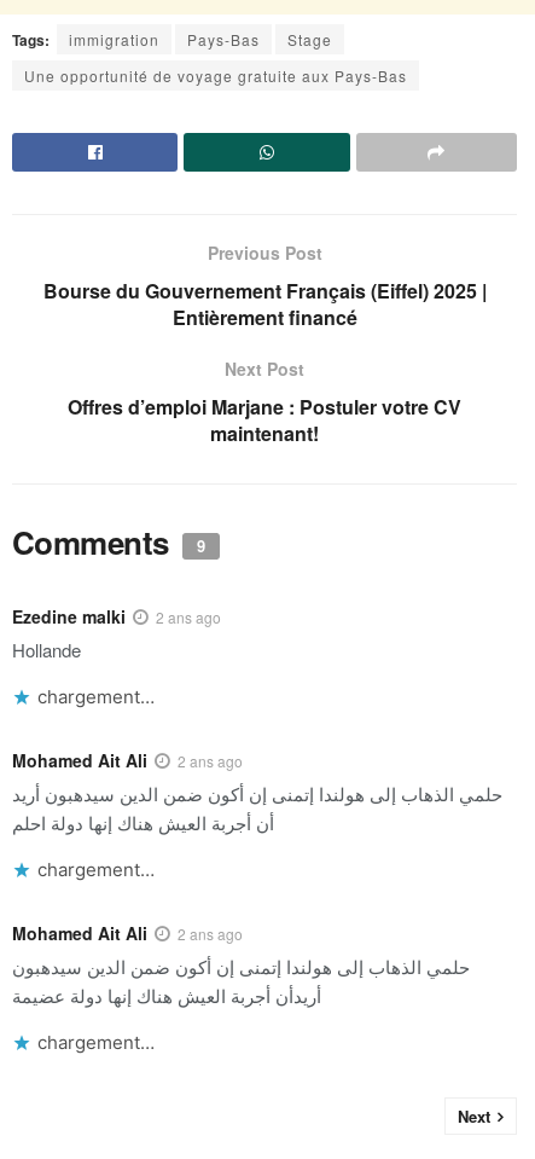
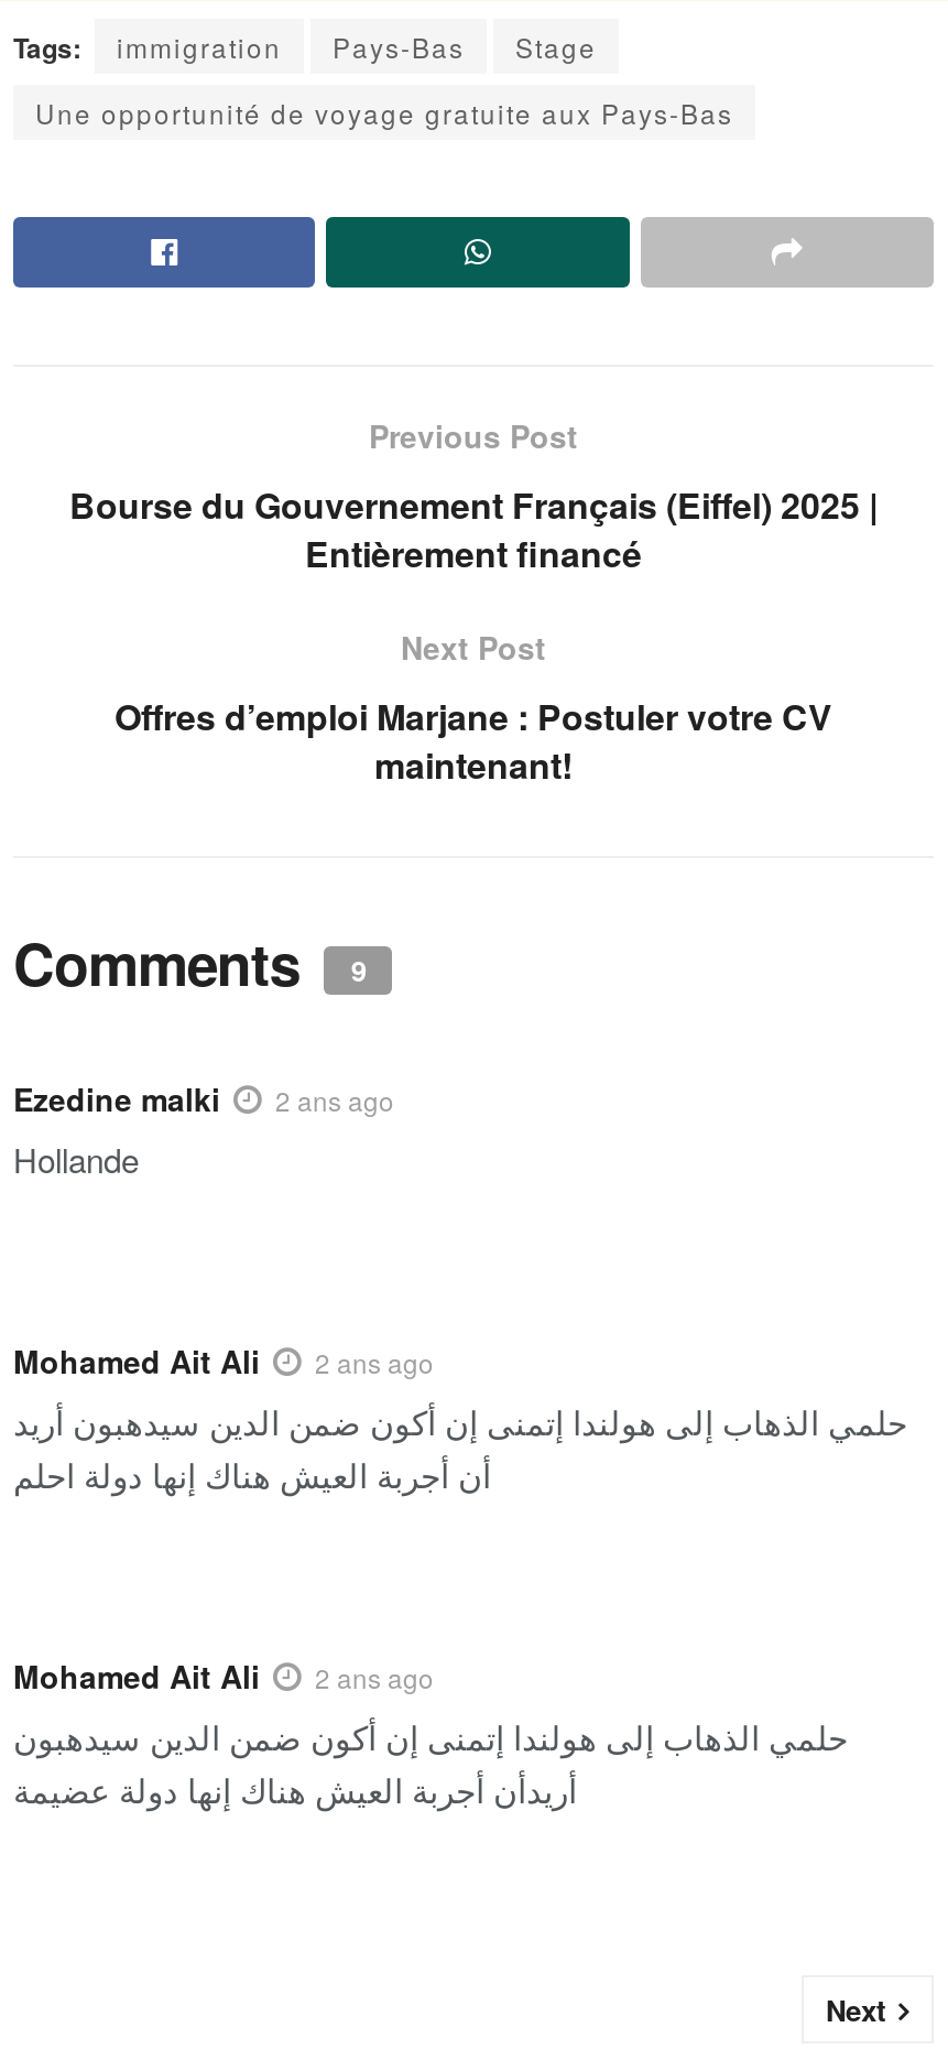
- chargement…

- chargement…

- chargement…
